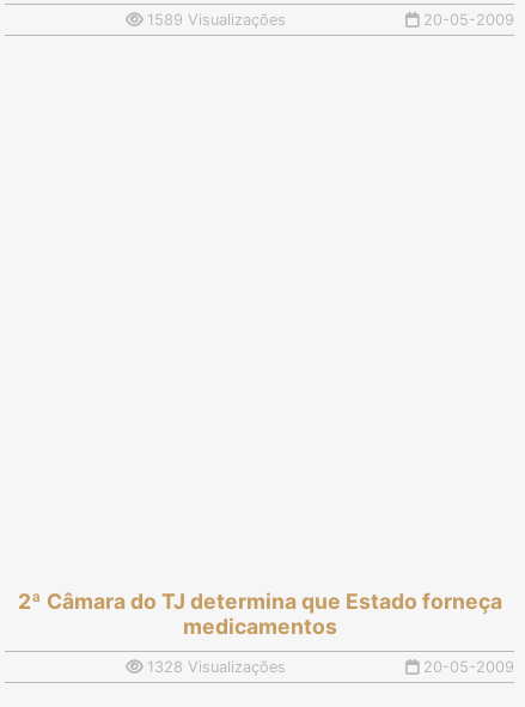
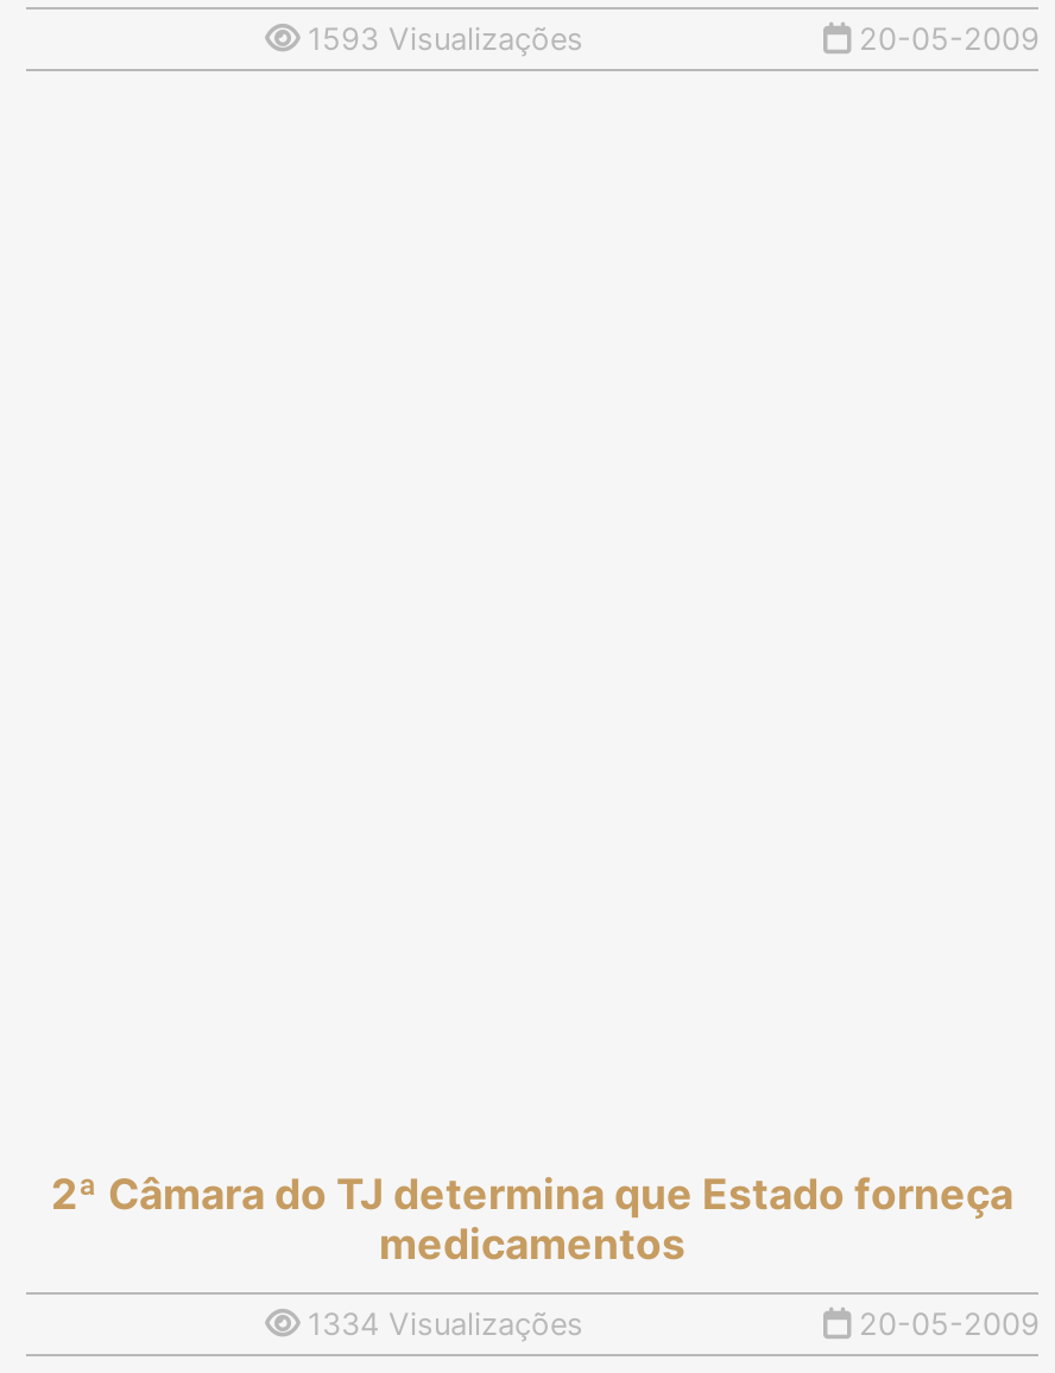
- 1589 Visualizações
+ 1593 Visualizações

- 1328 Visualizações
+ 1334 Visualizações
